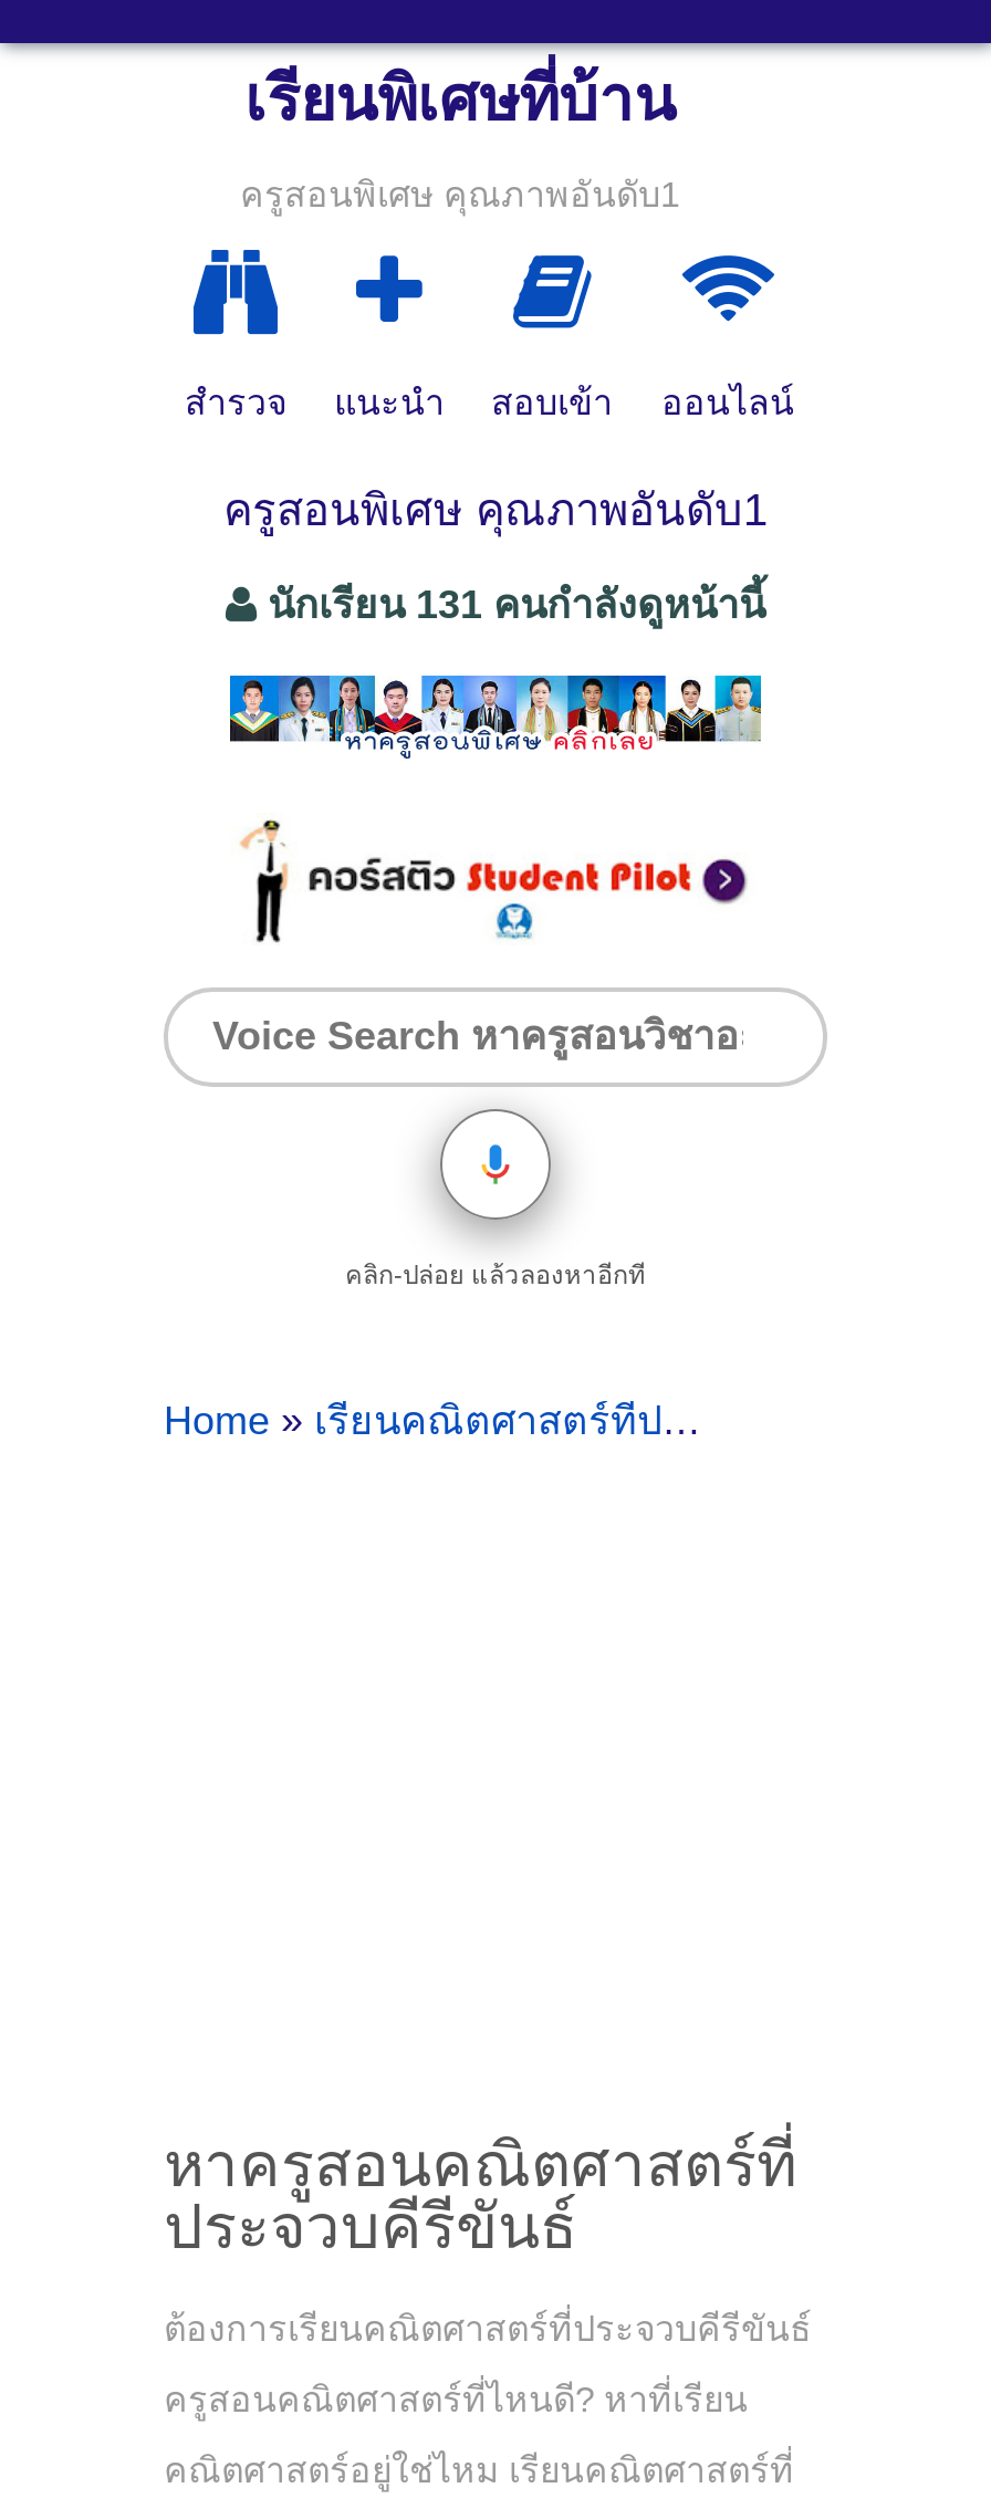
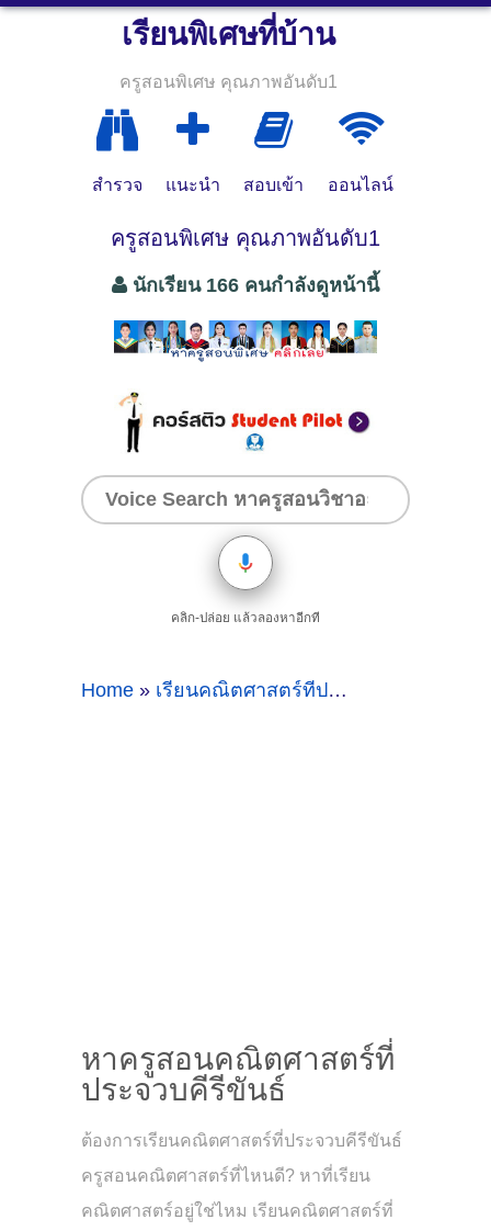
- นักเรียน 131 คนกำลังดูหน้านี้
+ นักเรียน 166 คนกำลังดูหน้านี้
